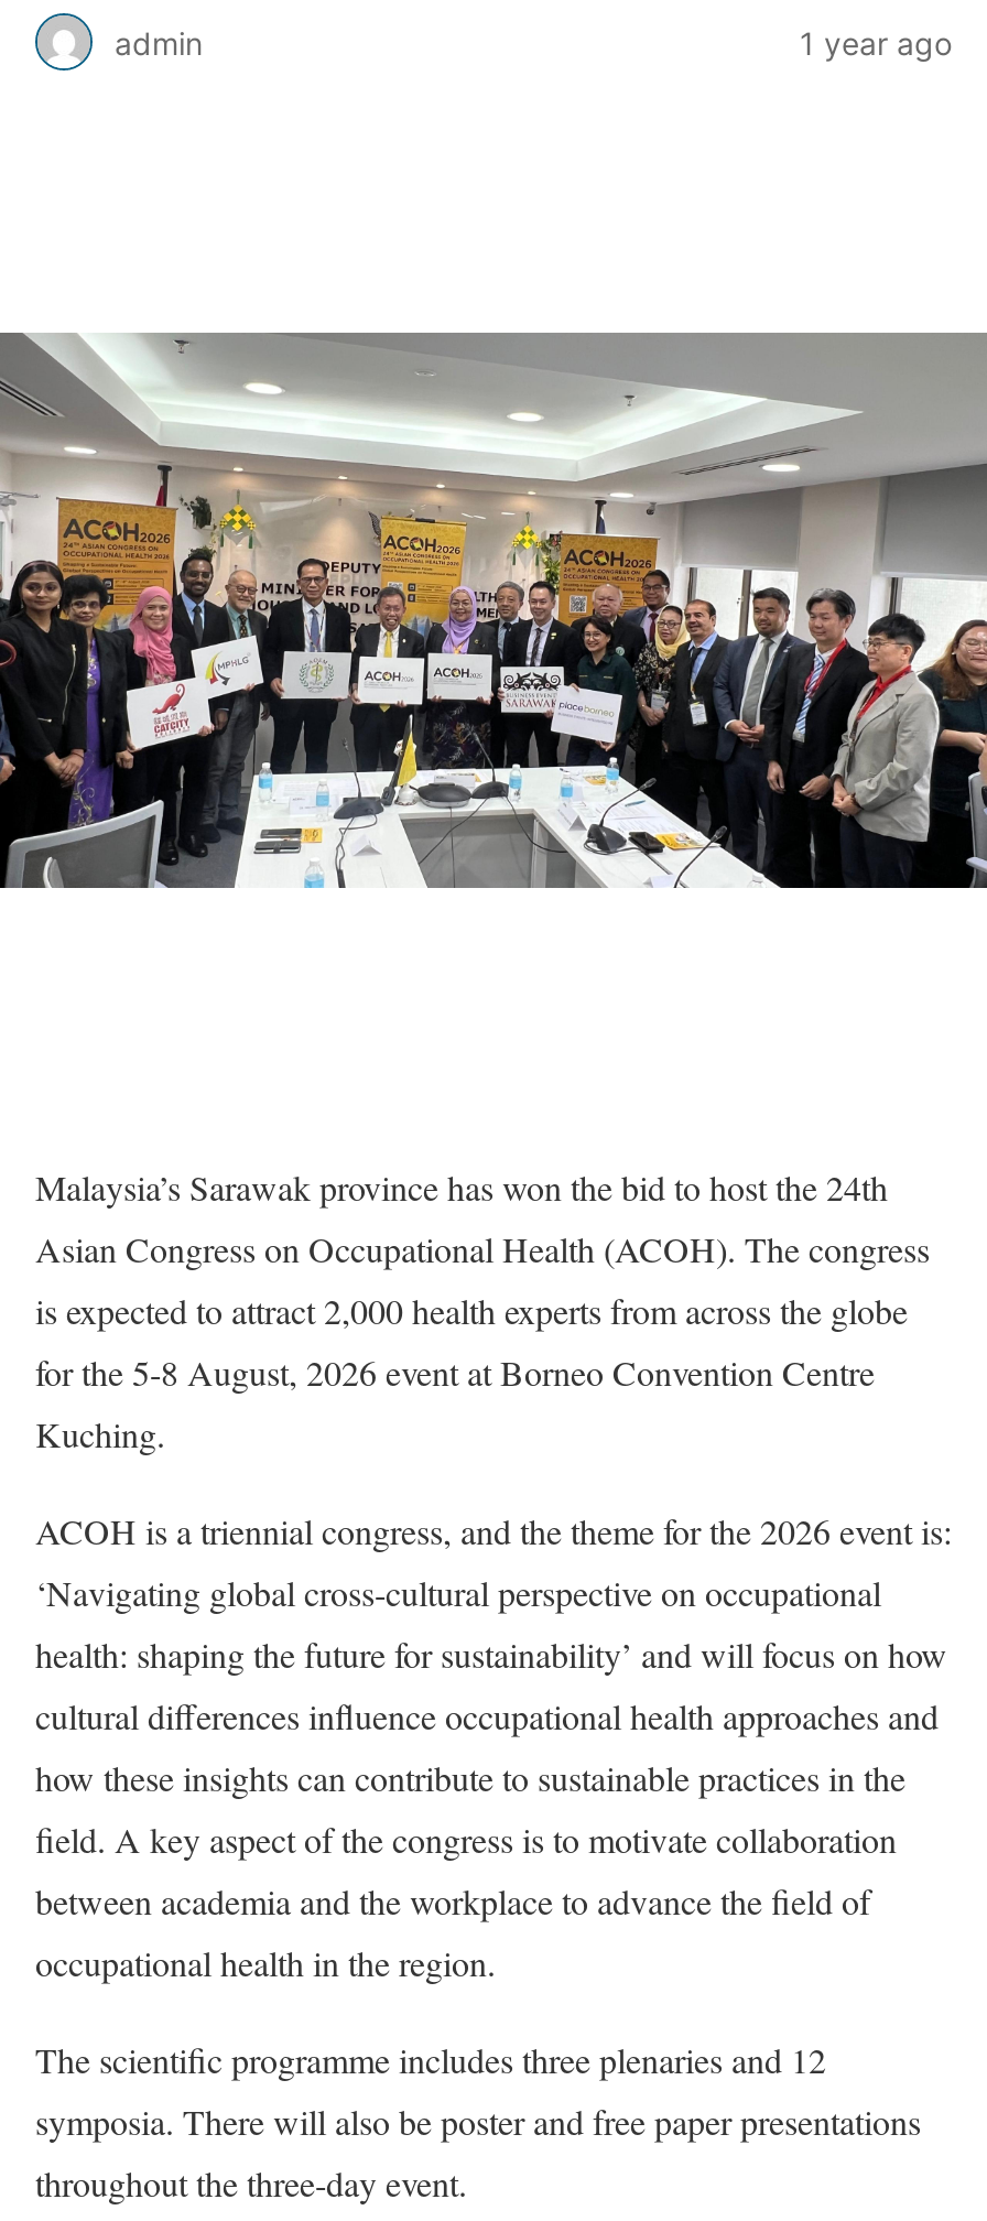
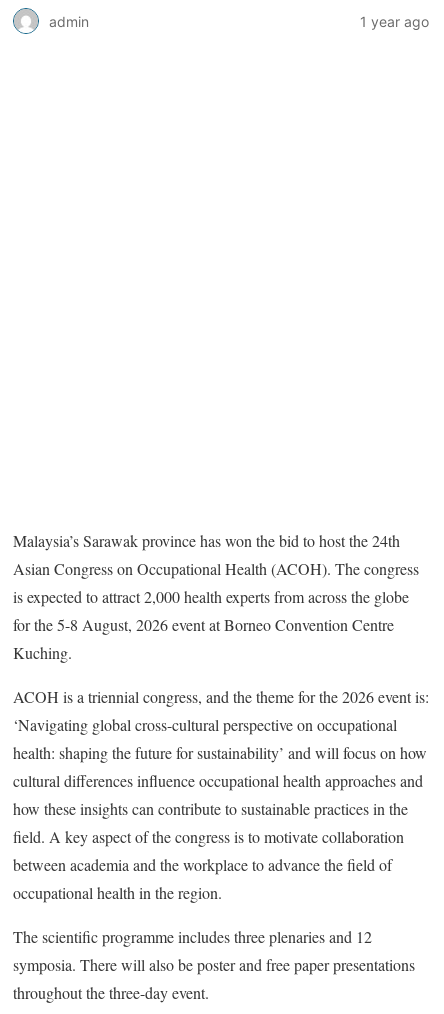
- [image]
